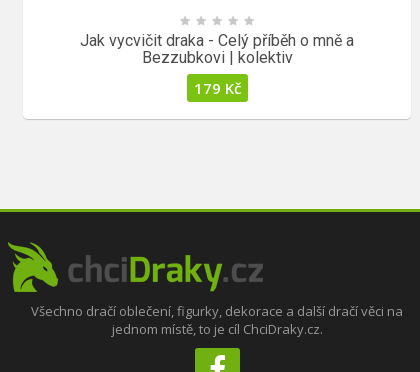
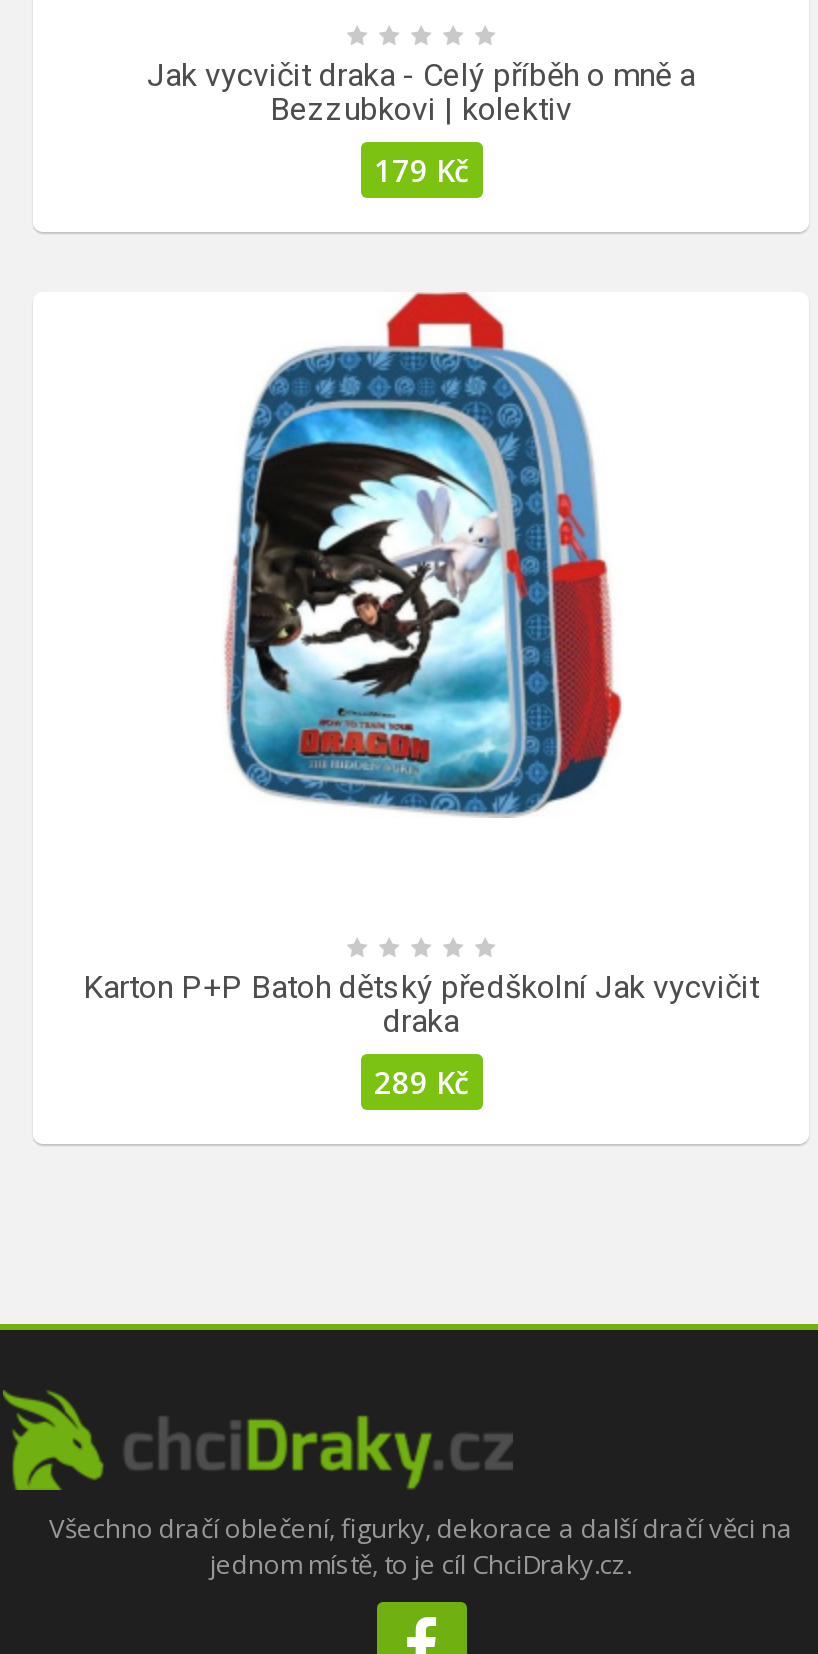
+ Karton P+P Batoh dětský předškolní Jak vycvičit
+ draka
+ 289 Kč

+ [image]
